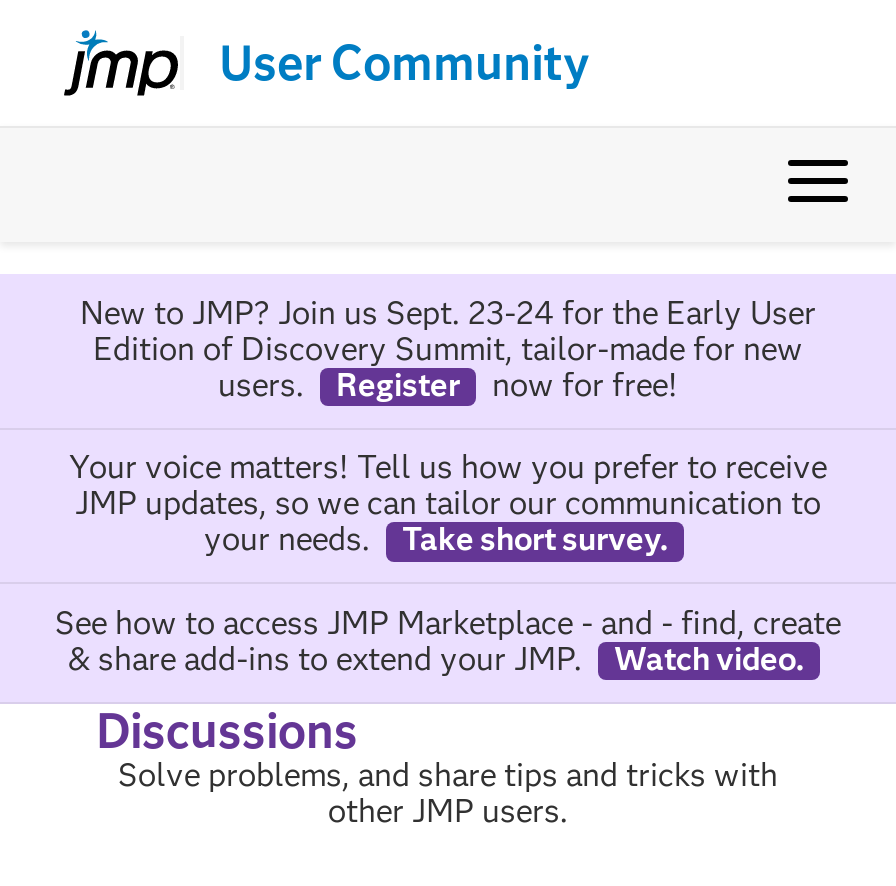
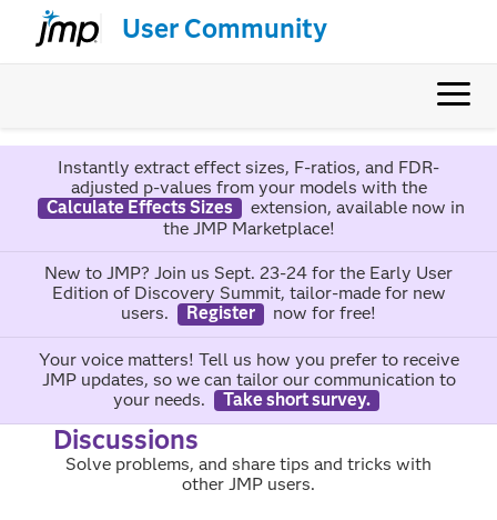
+ Instantly extract effect sizes, F-ratios, and FDR-
+ adjusted p-values from your models with the
+ Calculate Effects Sizes
+ extension, available now in
+ the JMP Marketplace!

moved down: New to JMP? Join us Sept. 23-24 for the Early User | Edition of Discovery Summit, tailor-made for new | users. | ... | your needs. | Take short survey.

- See how to access JMP Marketplace - and - find, create
- & share add-ins to extend your JMP.
- Watch video.
